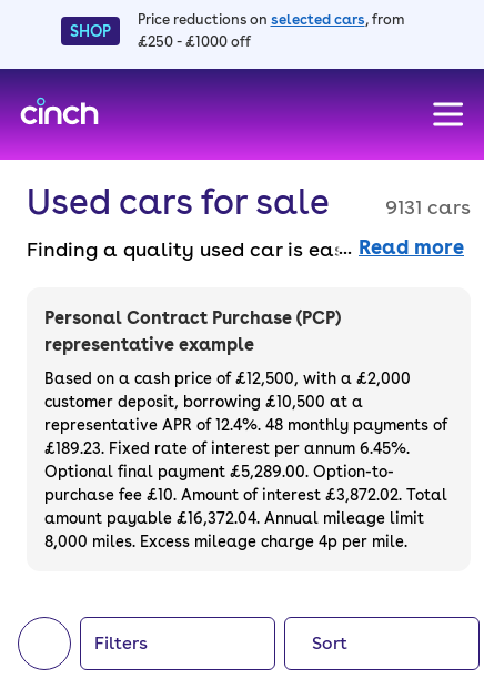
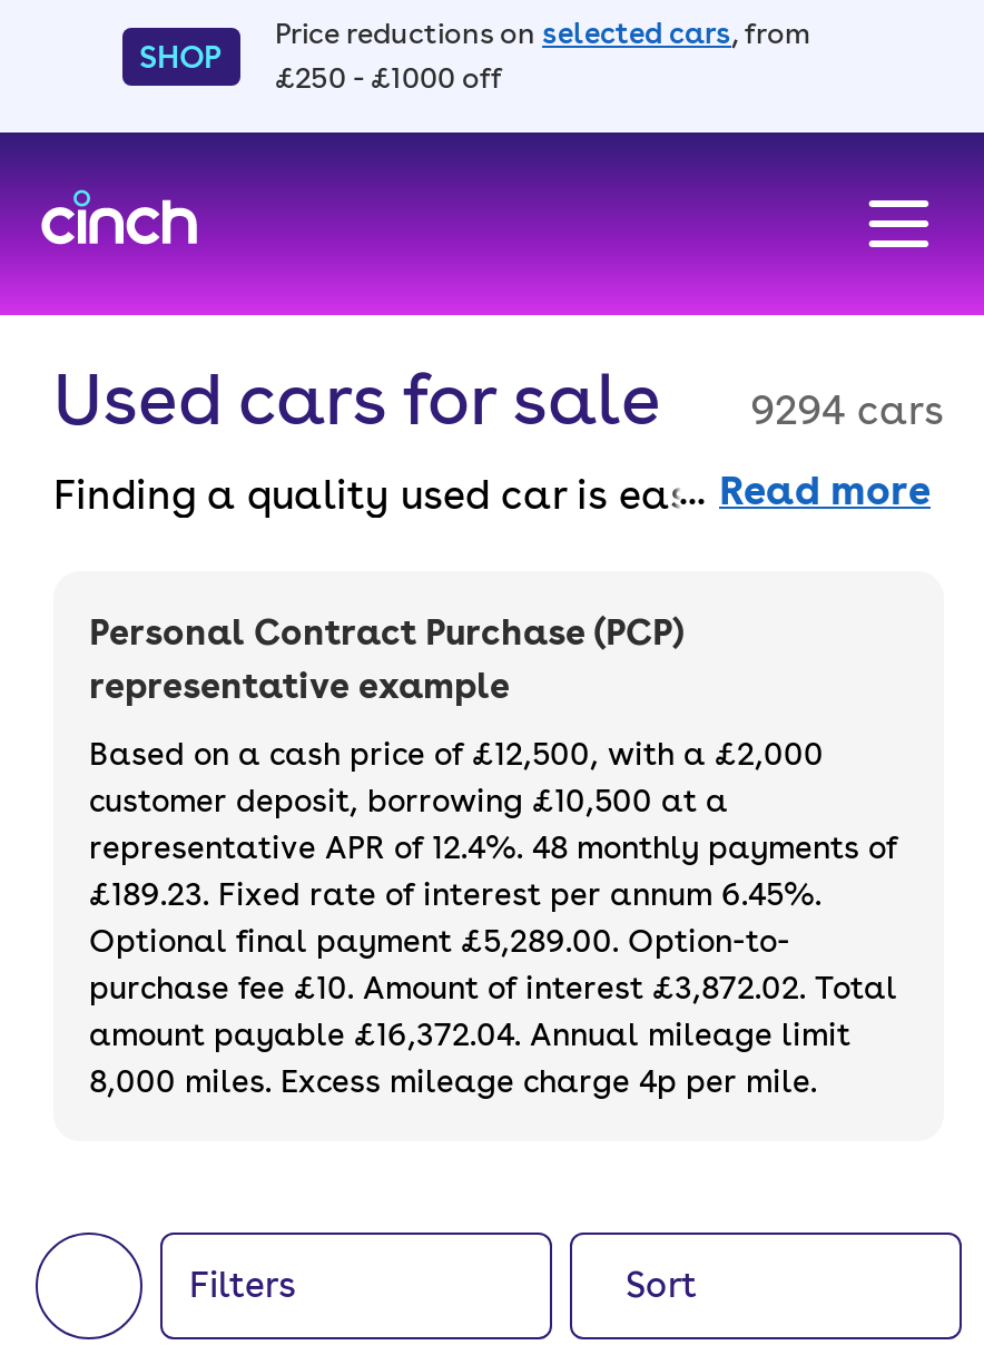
- 9131 cars
+ 9294 cars
